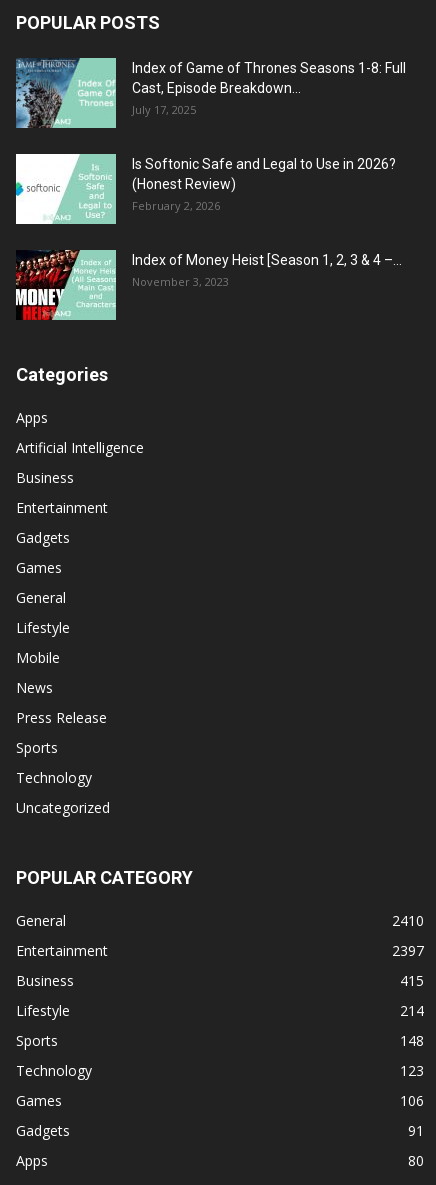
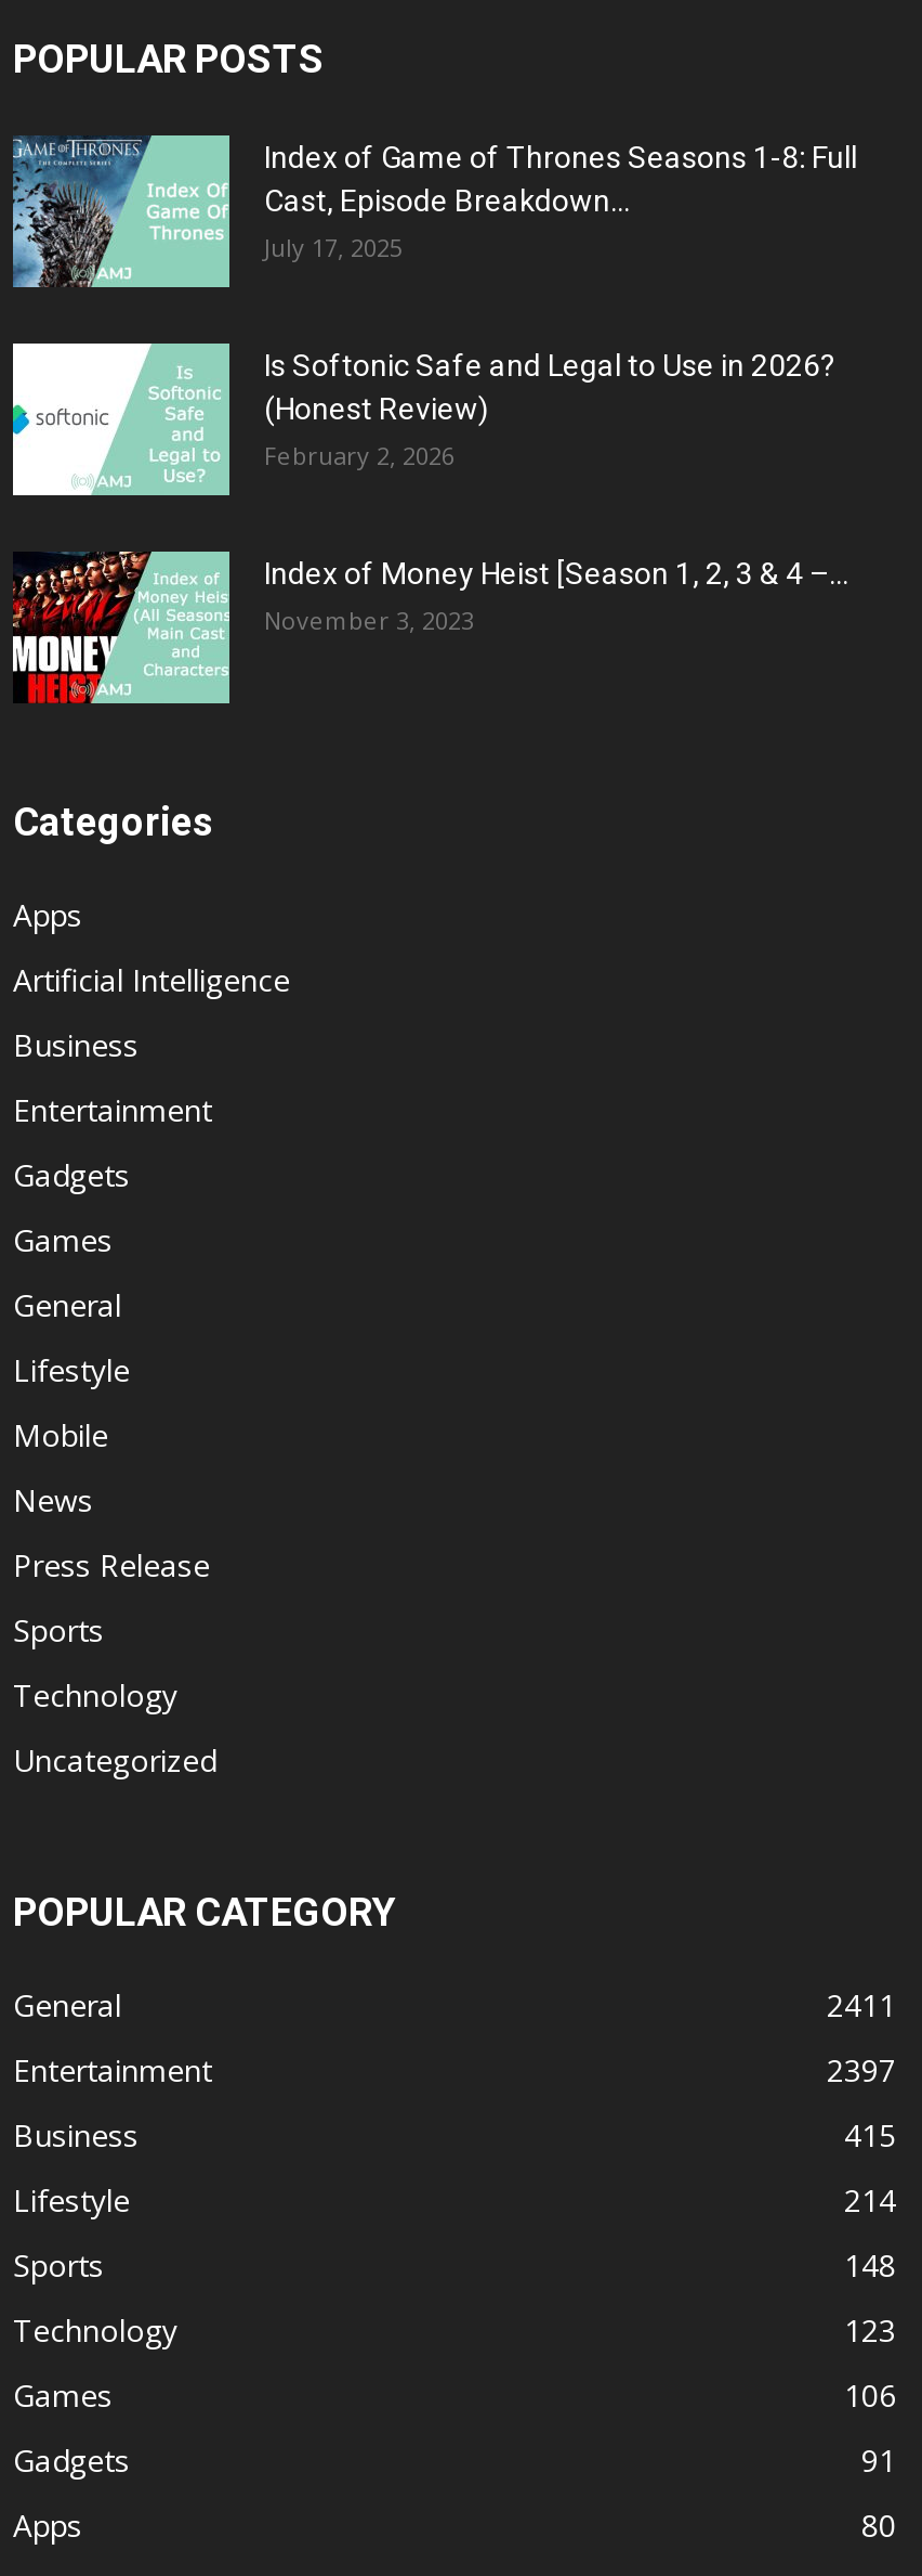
- 2410
+ 2411
